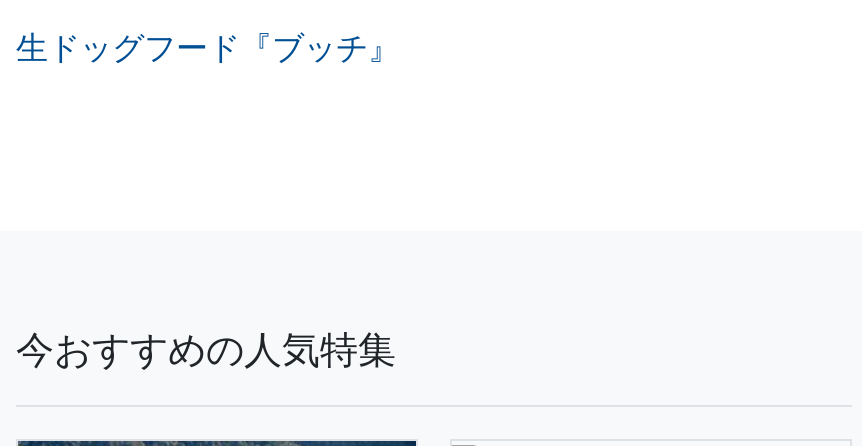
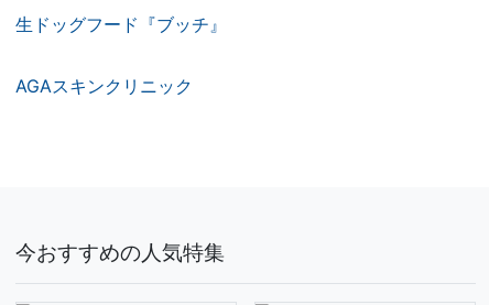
+ AGAスキンクリニック
